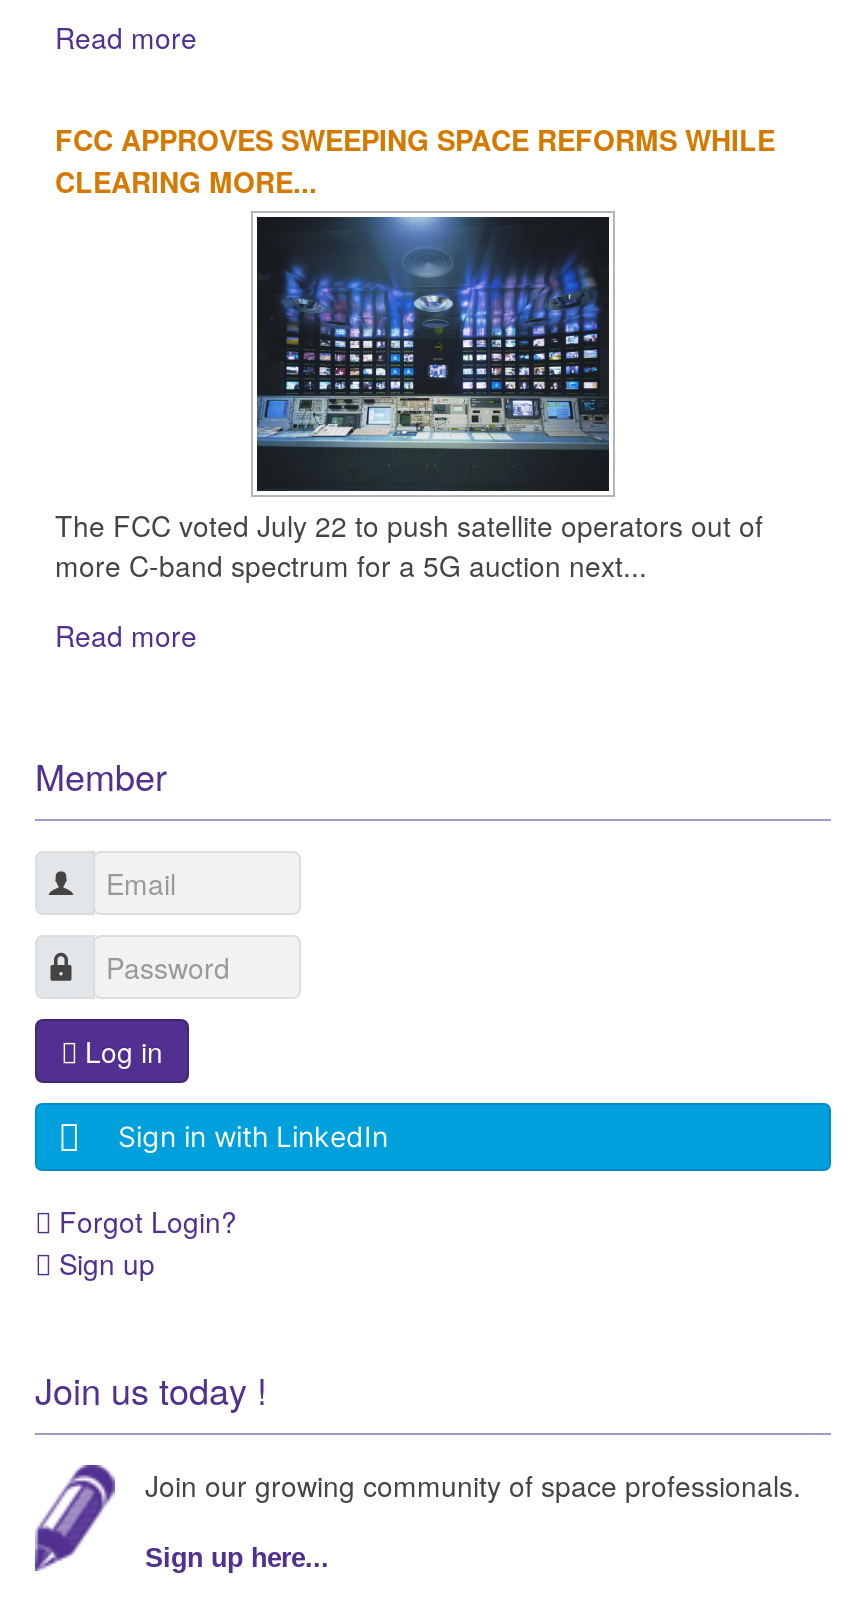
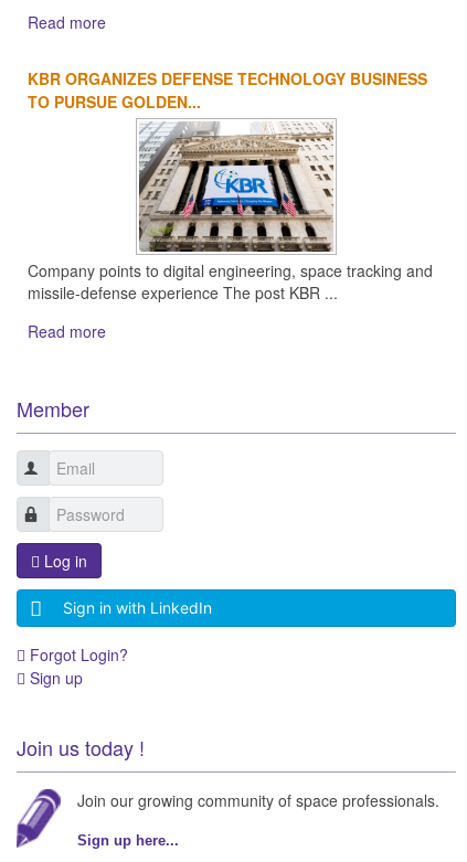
- FCC APPROVES SWEEPING SPACE REFORMS WHILE
- CLEARING MORE...
+ KBR ORGANIZES DEFENSE TECHNOLOGY BUSINESS
+ TO PURSUE GOLDEN...

- [image]
- The FCC voted July 22 to push satellite operators out of
- more C-band spectrum for a 5G auction next...
+ [image]
+ Company points to digital engineering, space tracking and
+ missile-defense experience The post KBR ...
